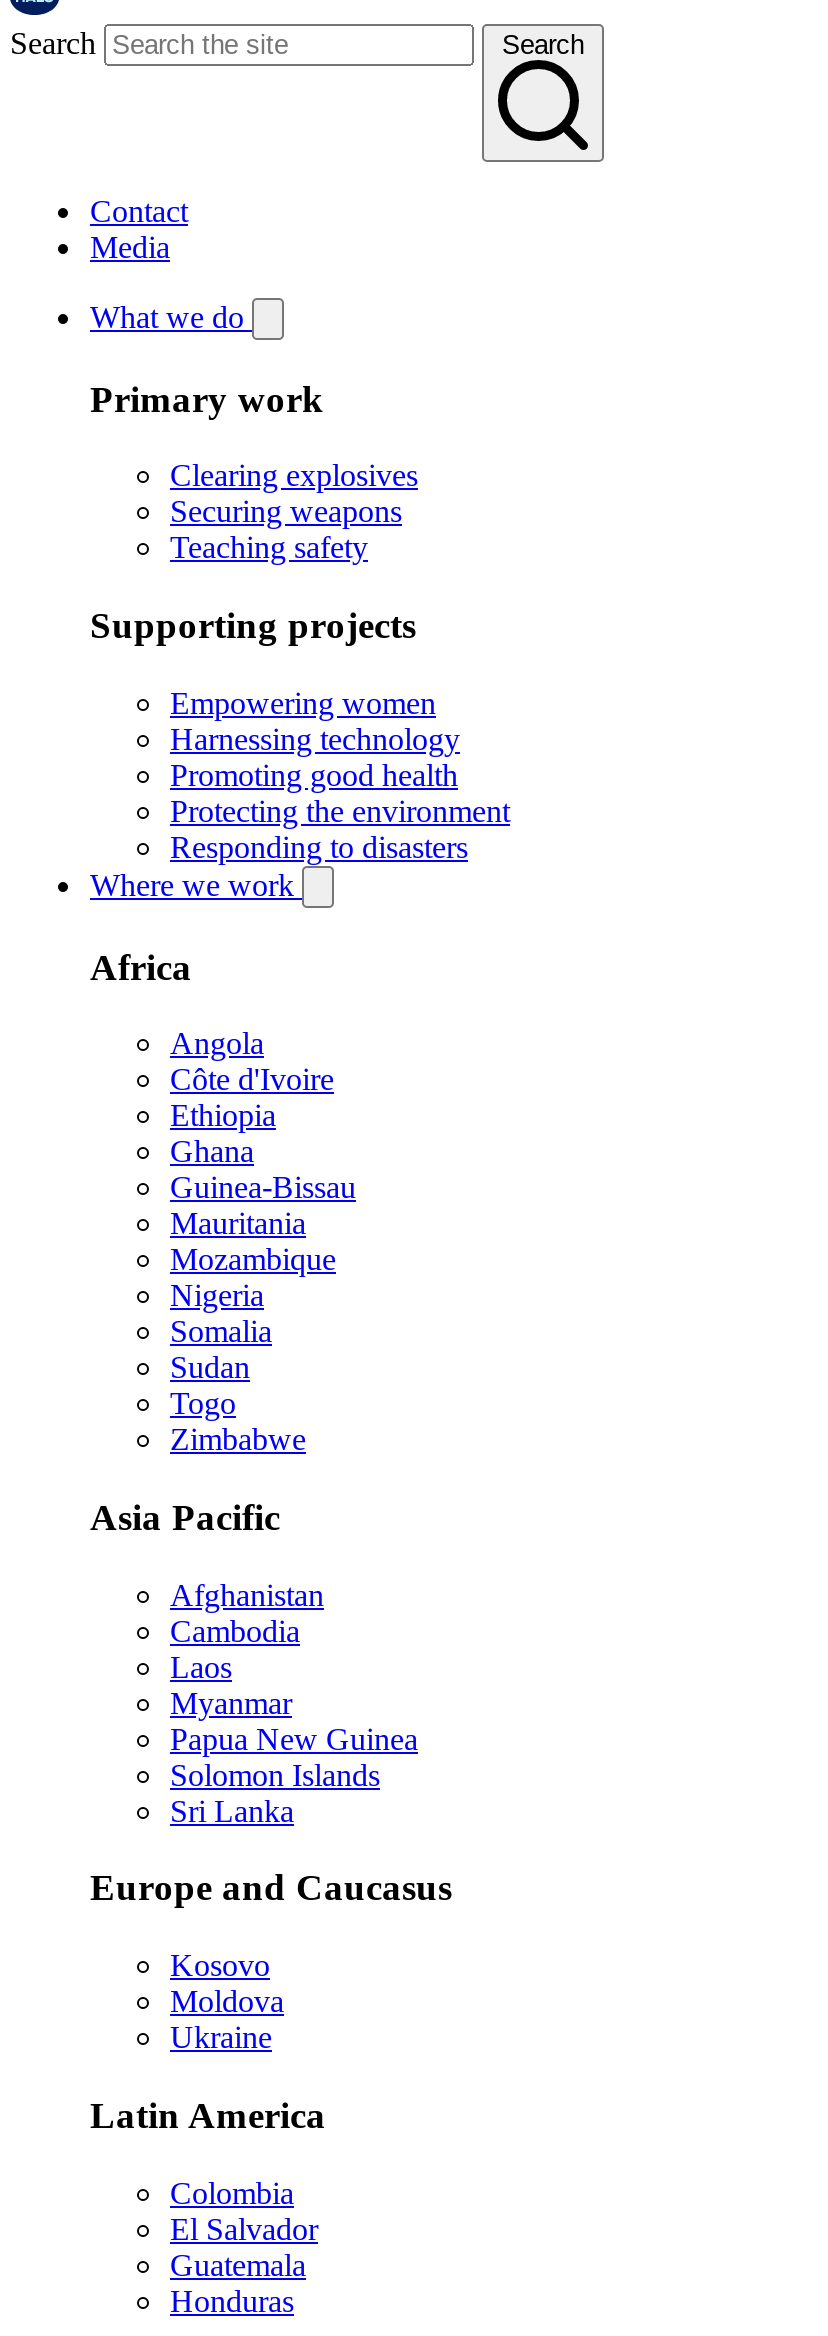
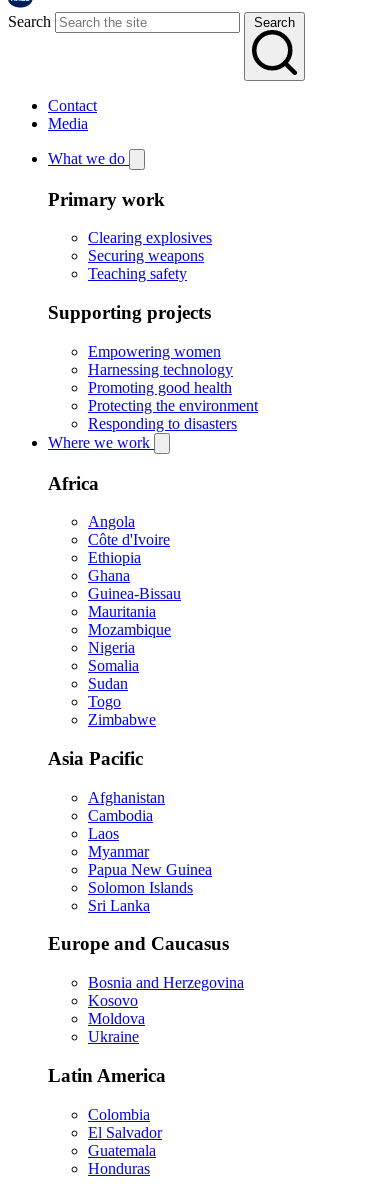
+ Bosnia and Herzegovina
